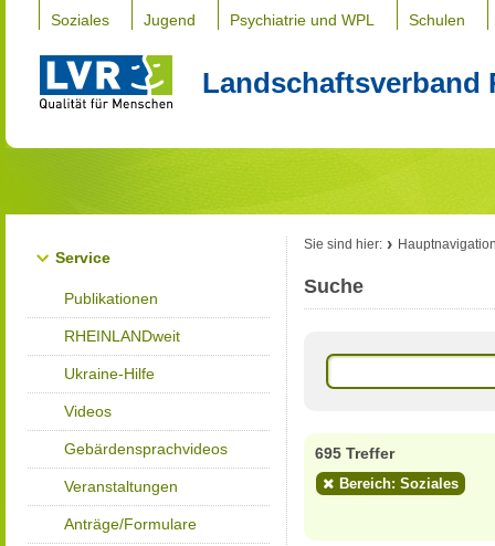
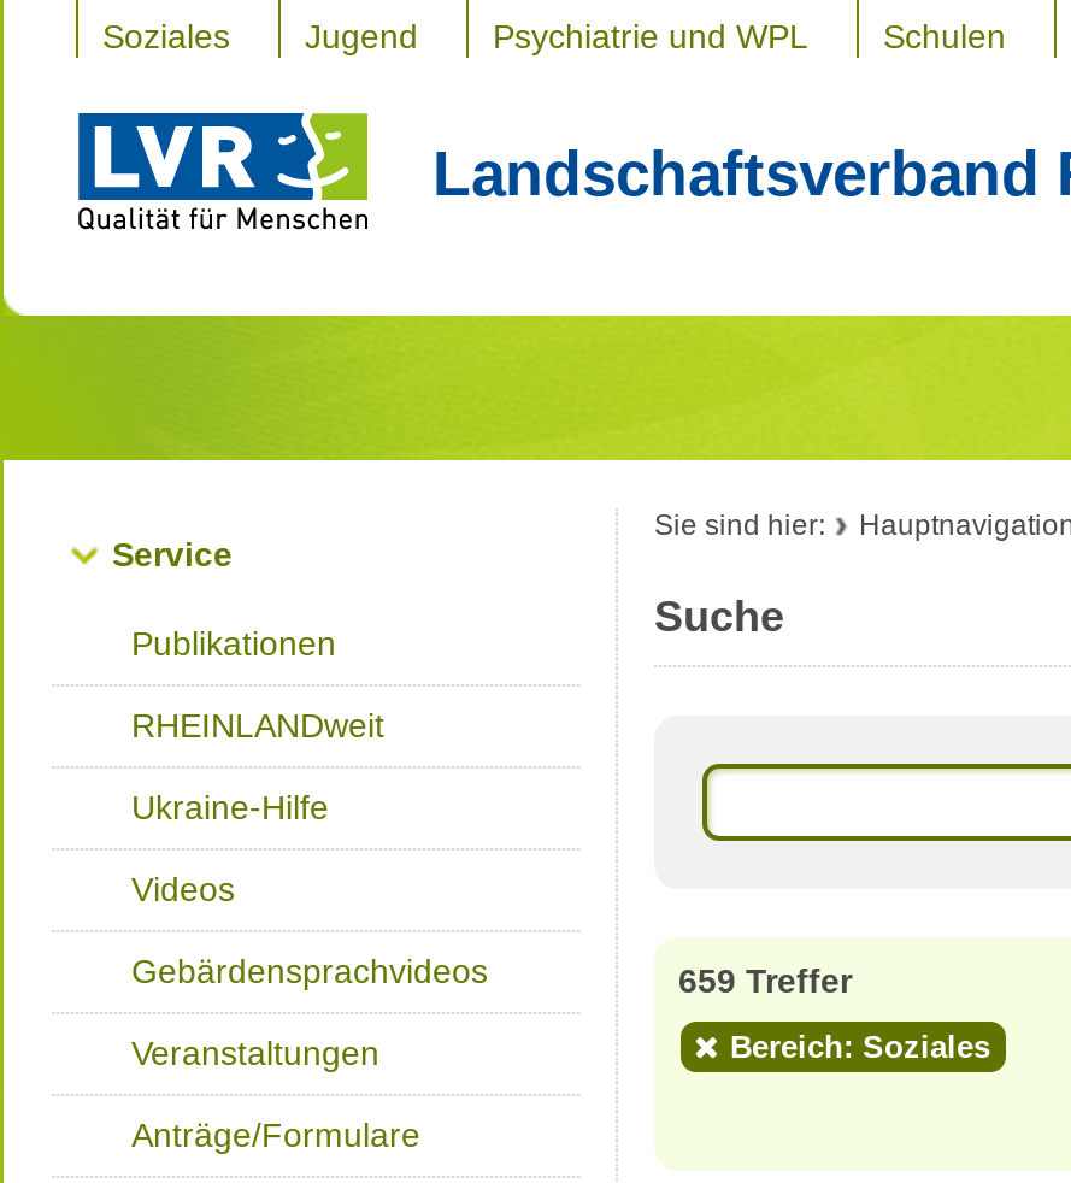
- 695 Treffer
+ 659 Treffer
